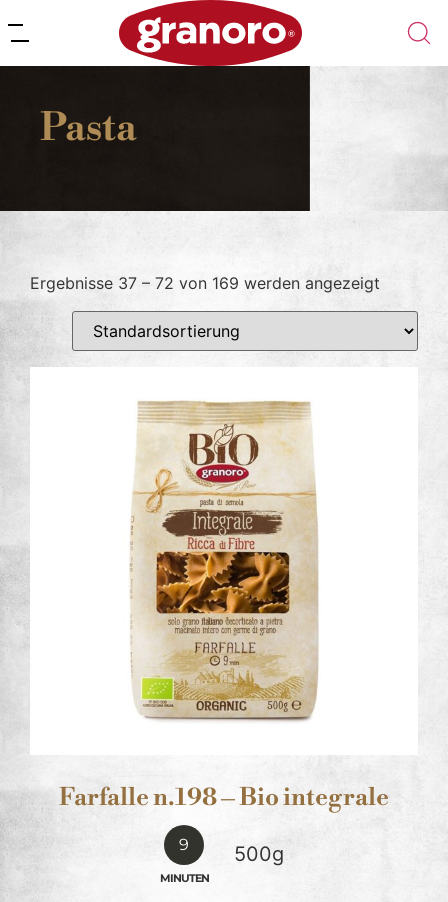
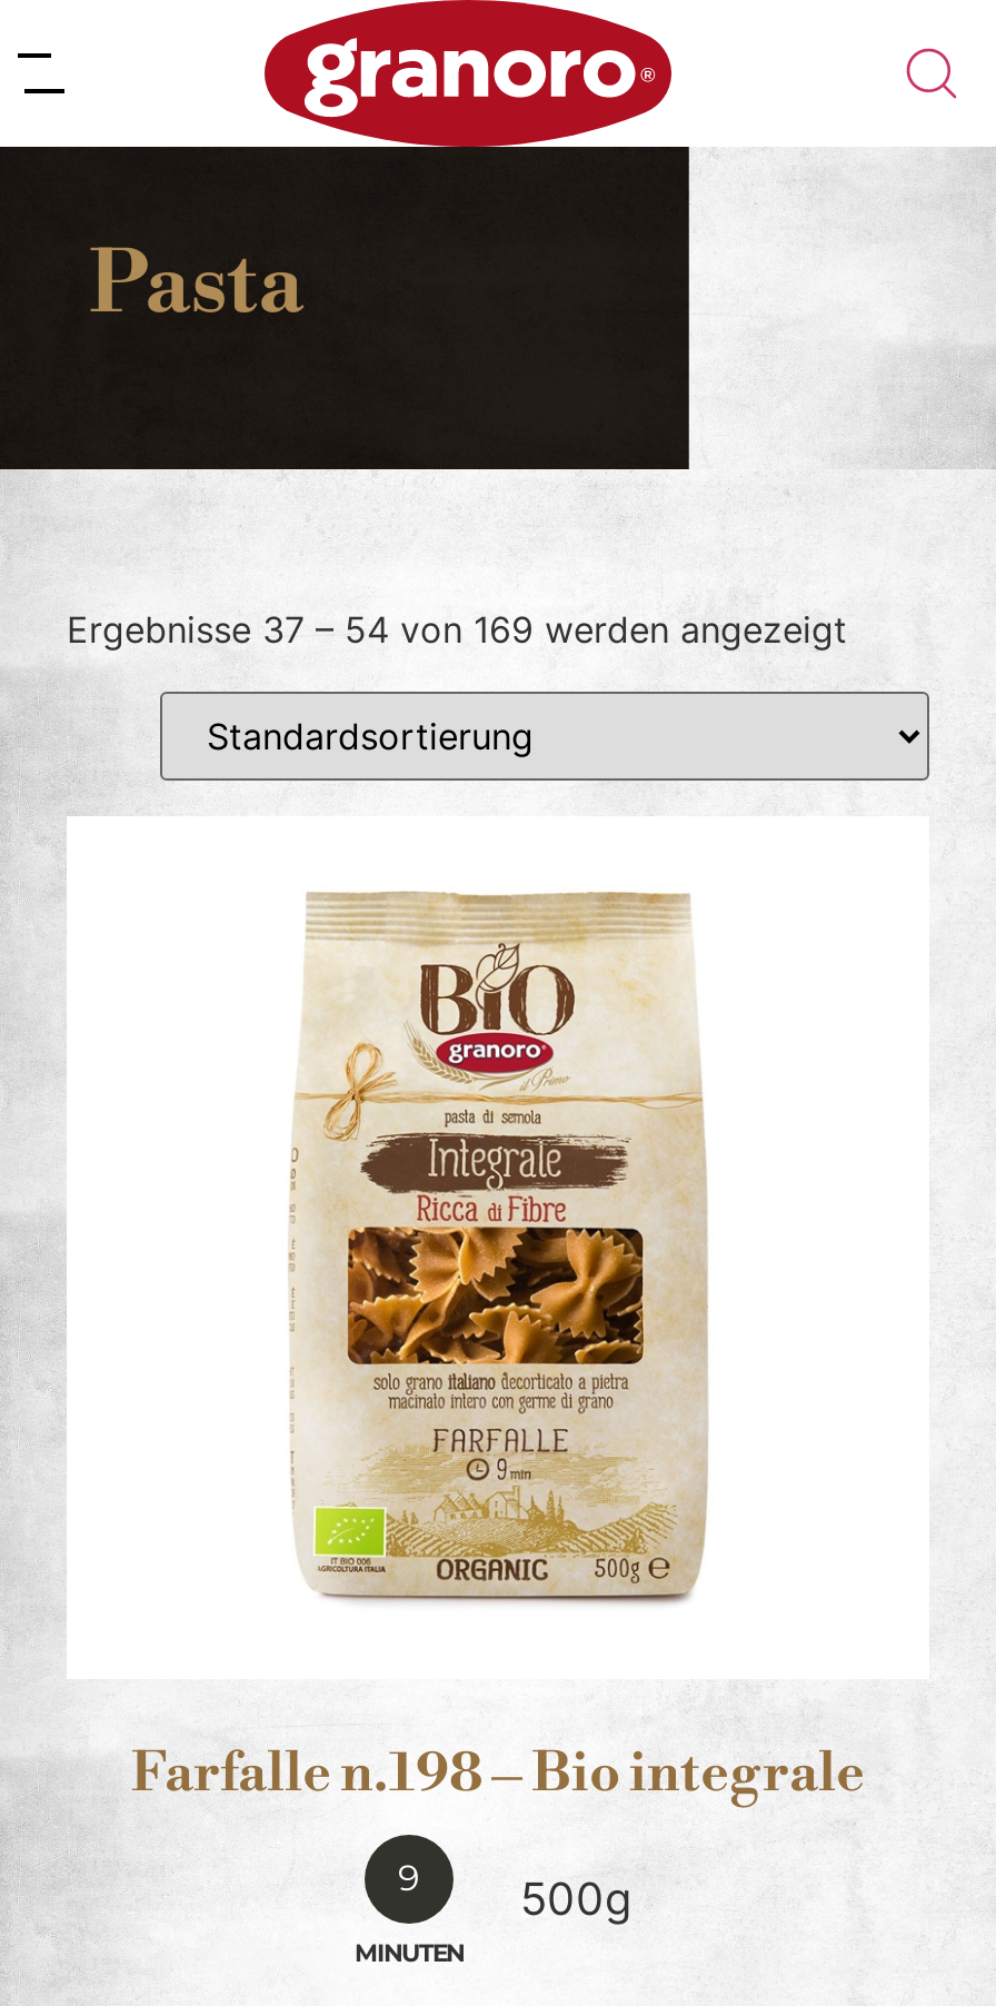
- Ergebnisse 37 – 72 von 169 werden angezeigt
+ Ergebnisse 37 – 54 von 169 werden angezeigt
